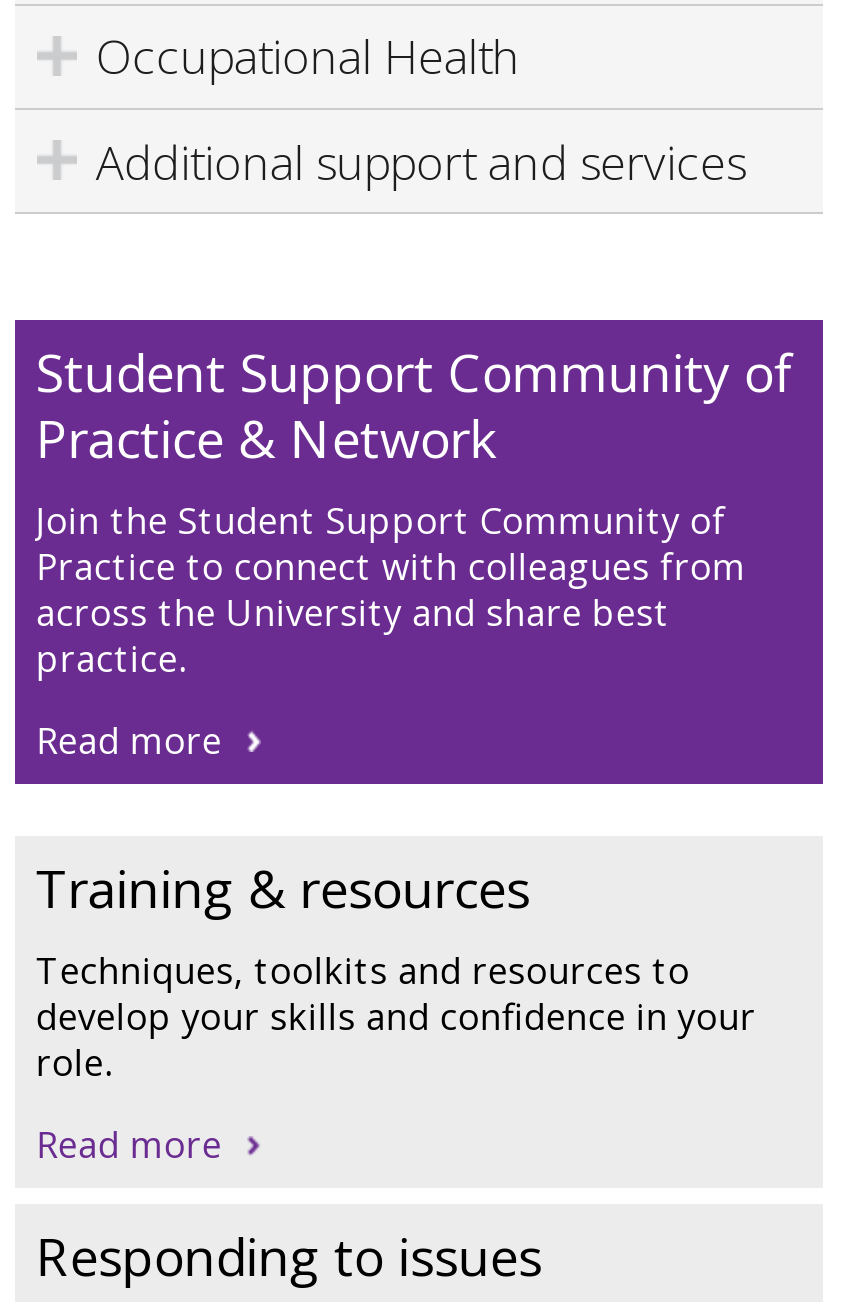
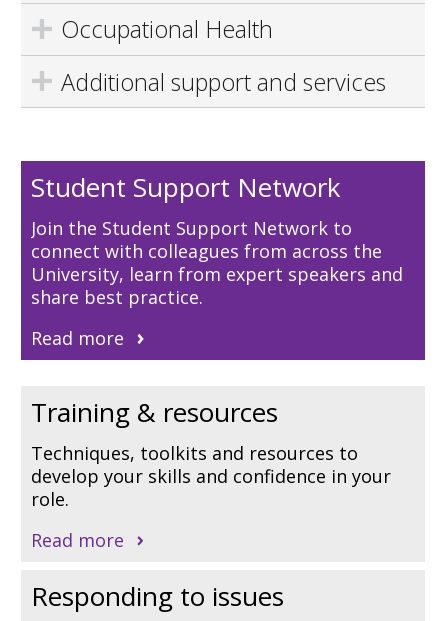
- Student Support Community of
- Practice & Network
- Join the Student Support Community of
- Practice to connect with colleagues from
- across the University and share best
- practice.
+ Student Support Network
+ Join the Student Support Network to
+ connect with colleagues from across the
+ University, learn from expert speakers and
+ share best practice.
